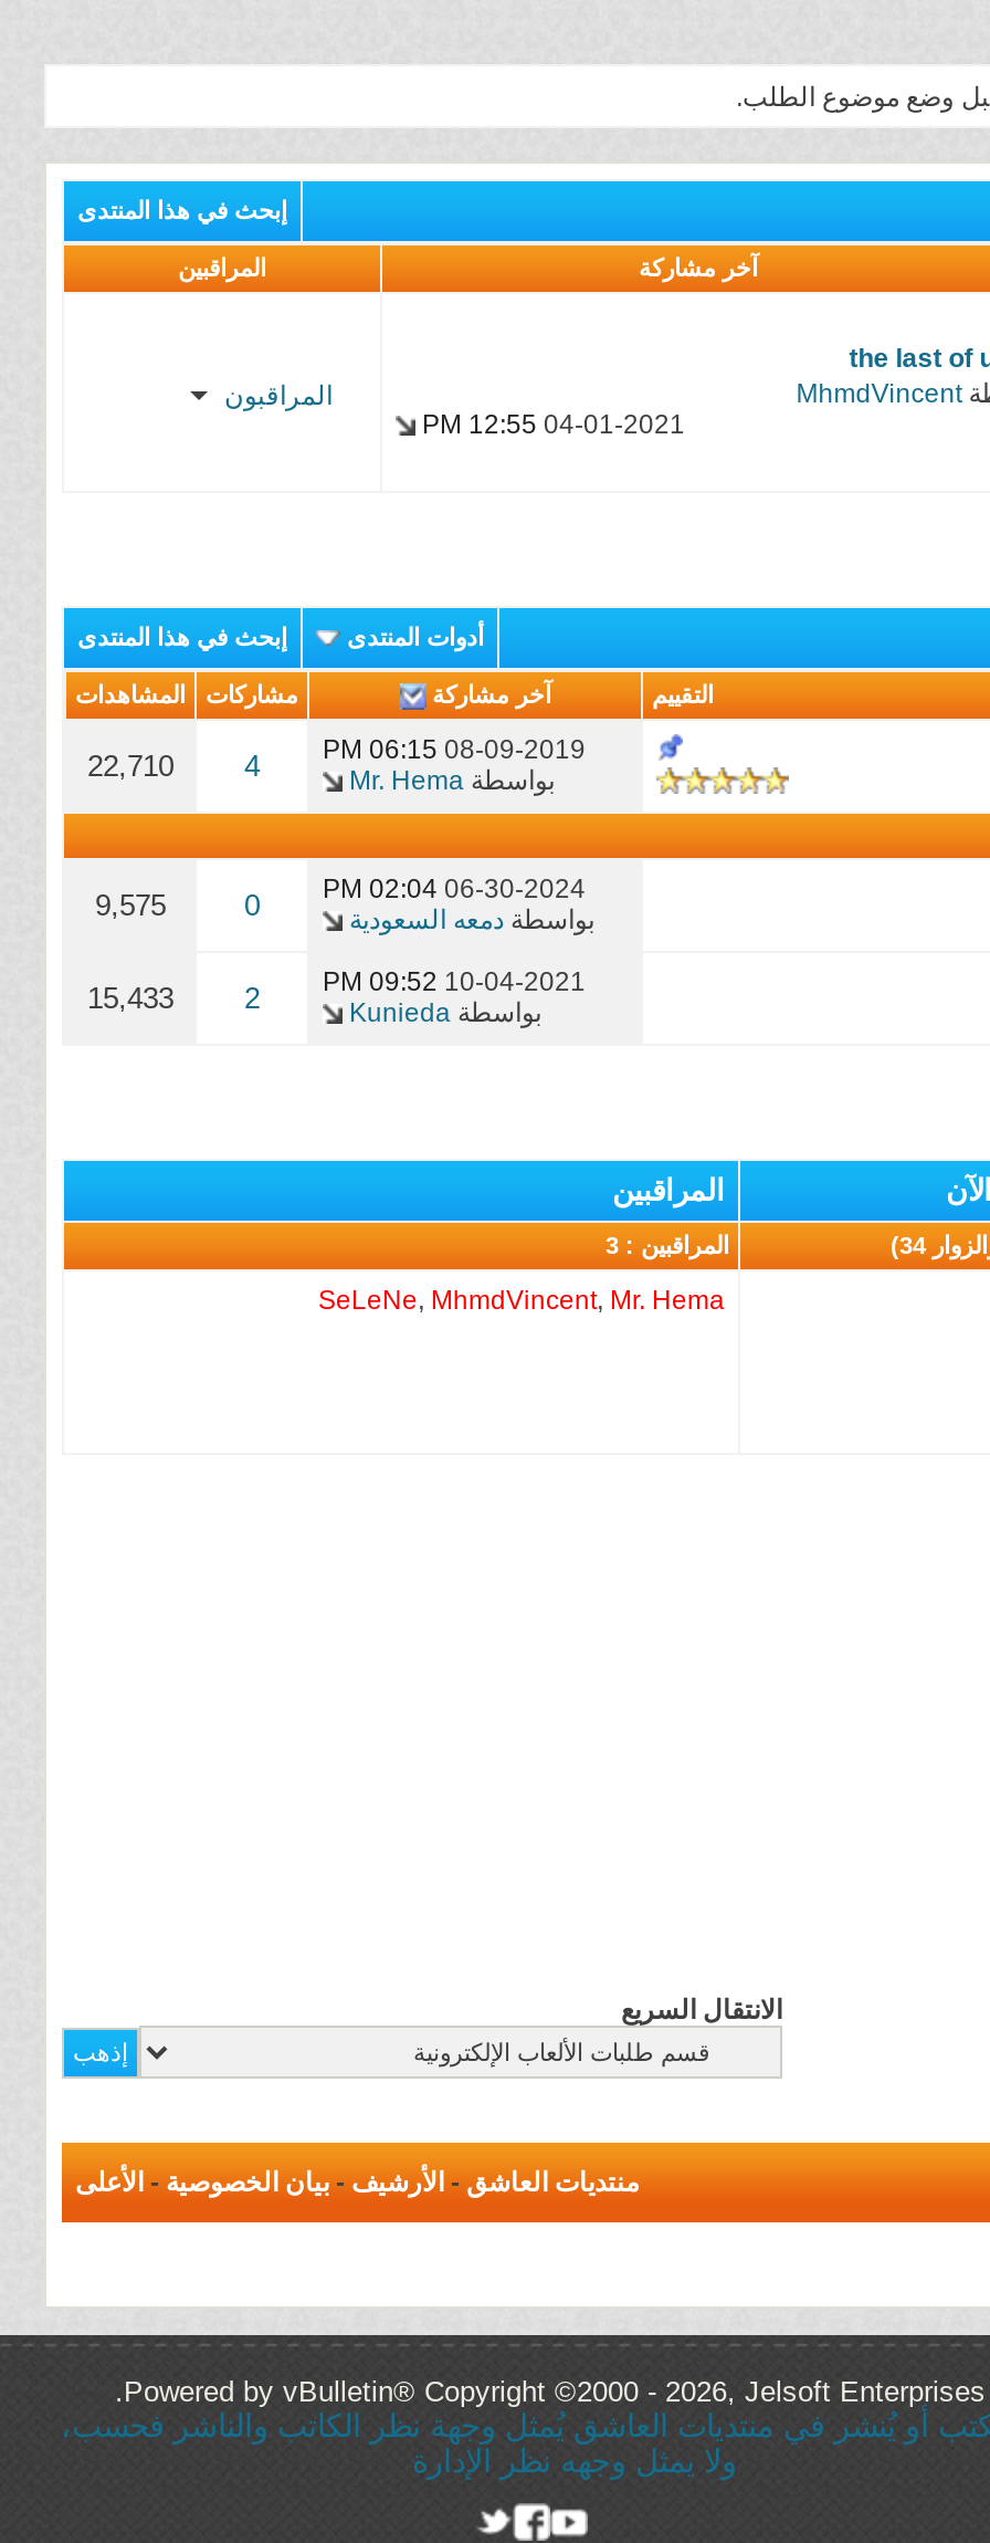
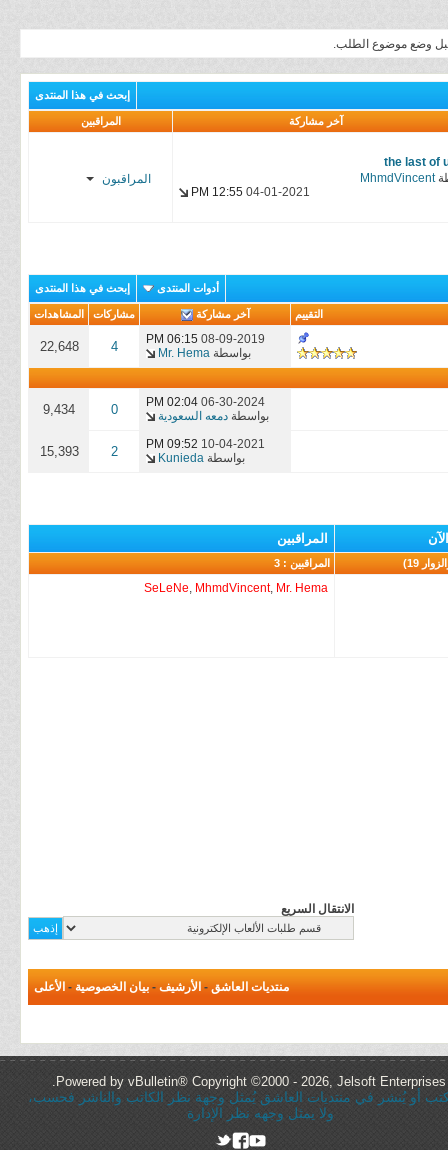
- 22,710
+ 22,648

- 9,575
+ 9,434

- 15,433
+ 15,393
